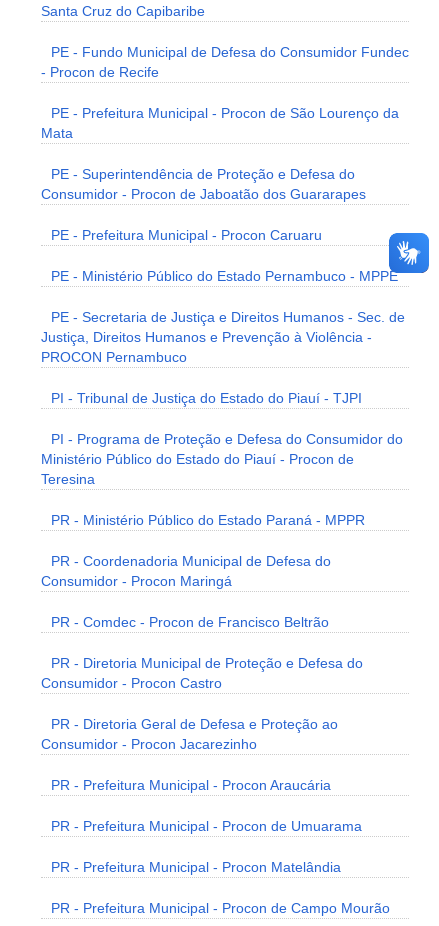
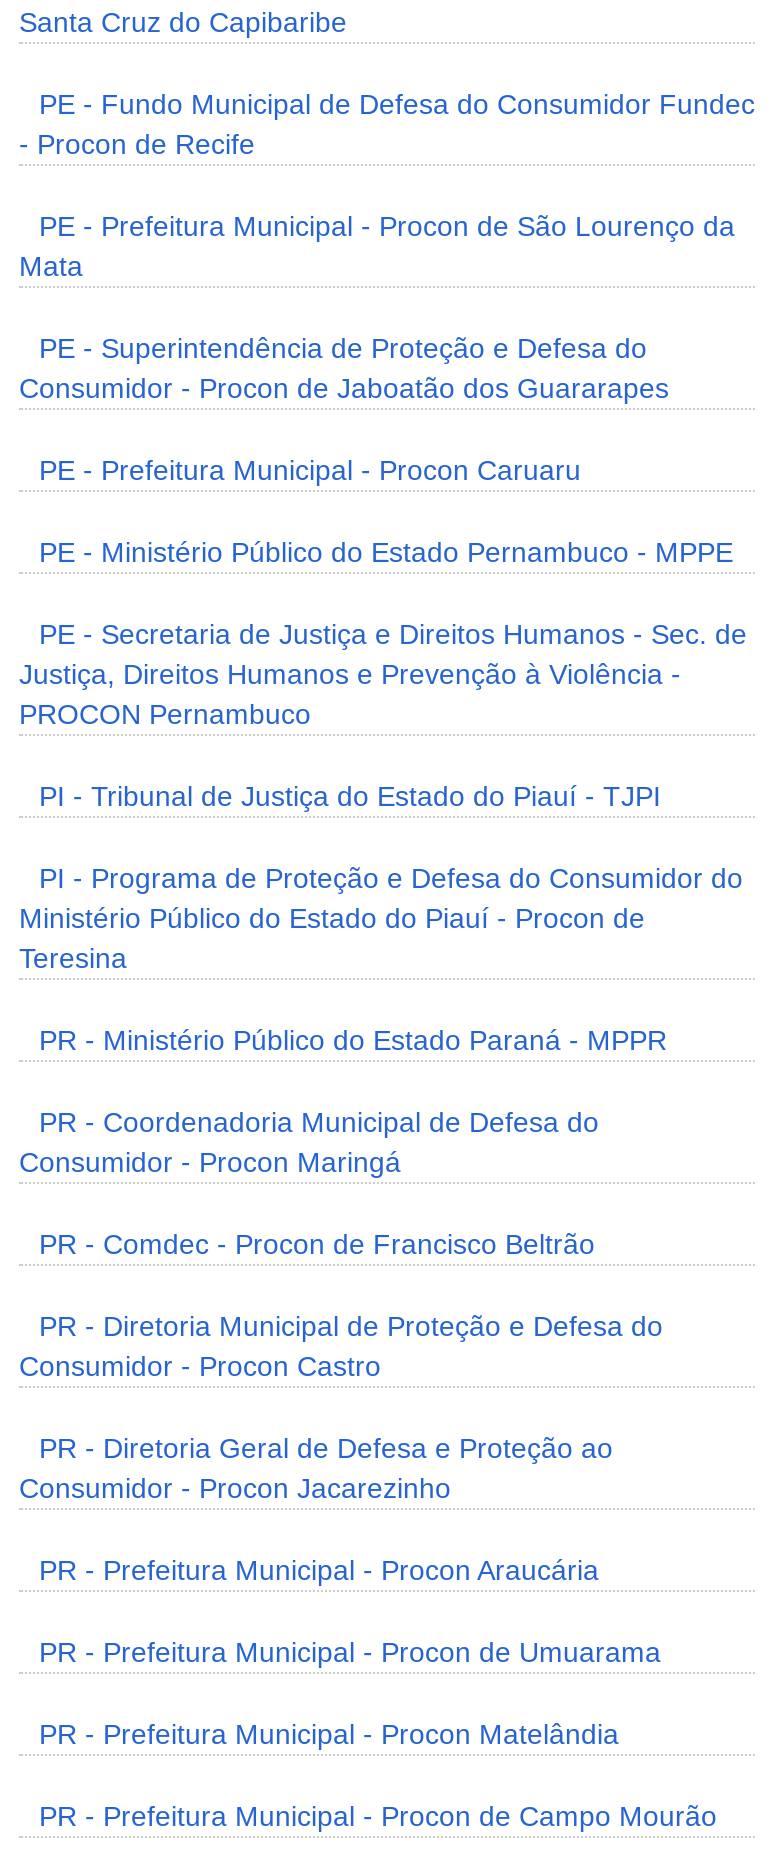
- [image]
